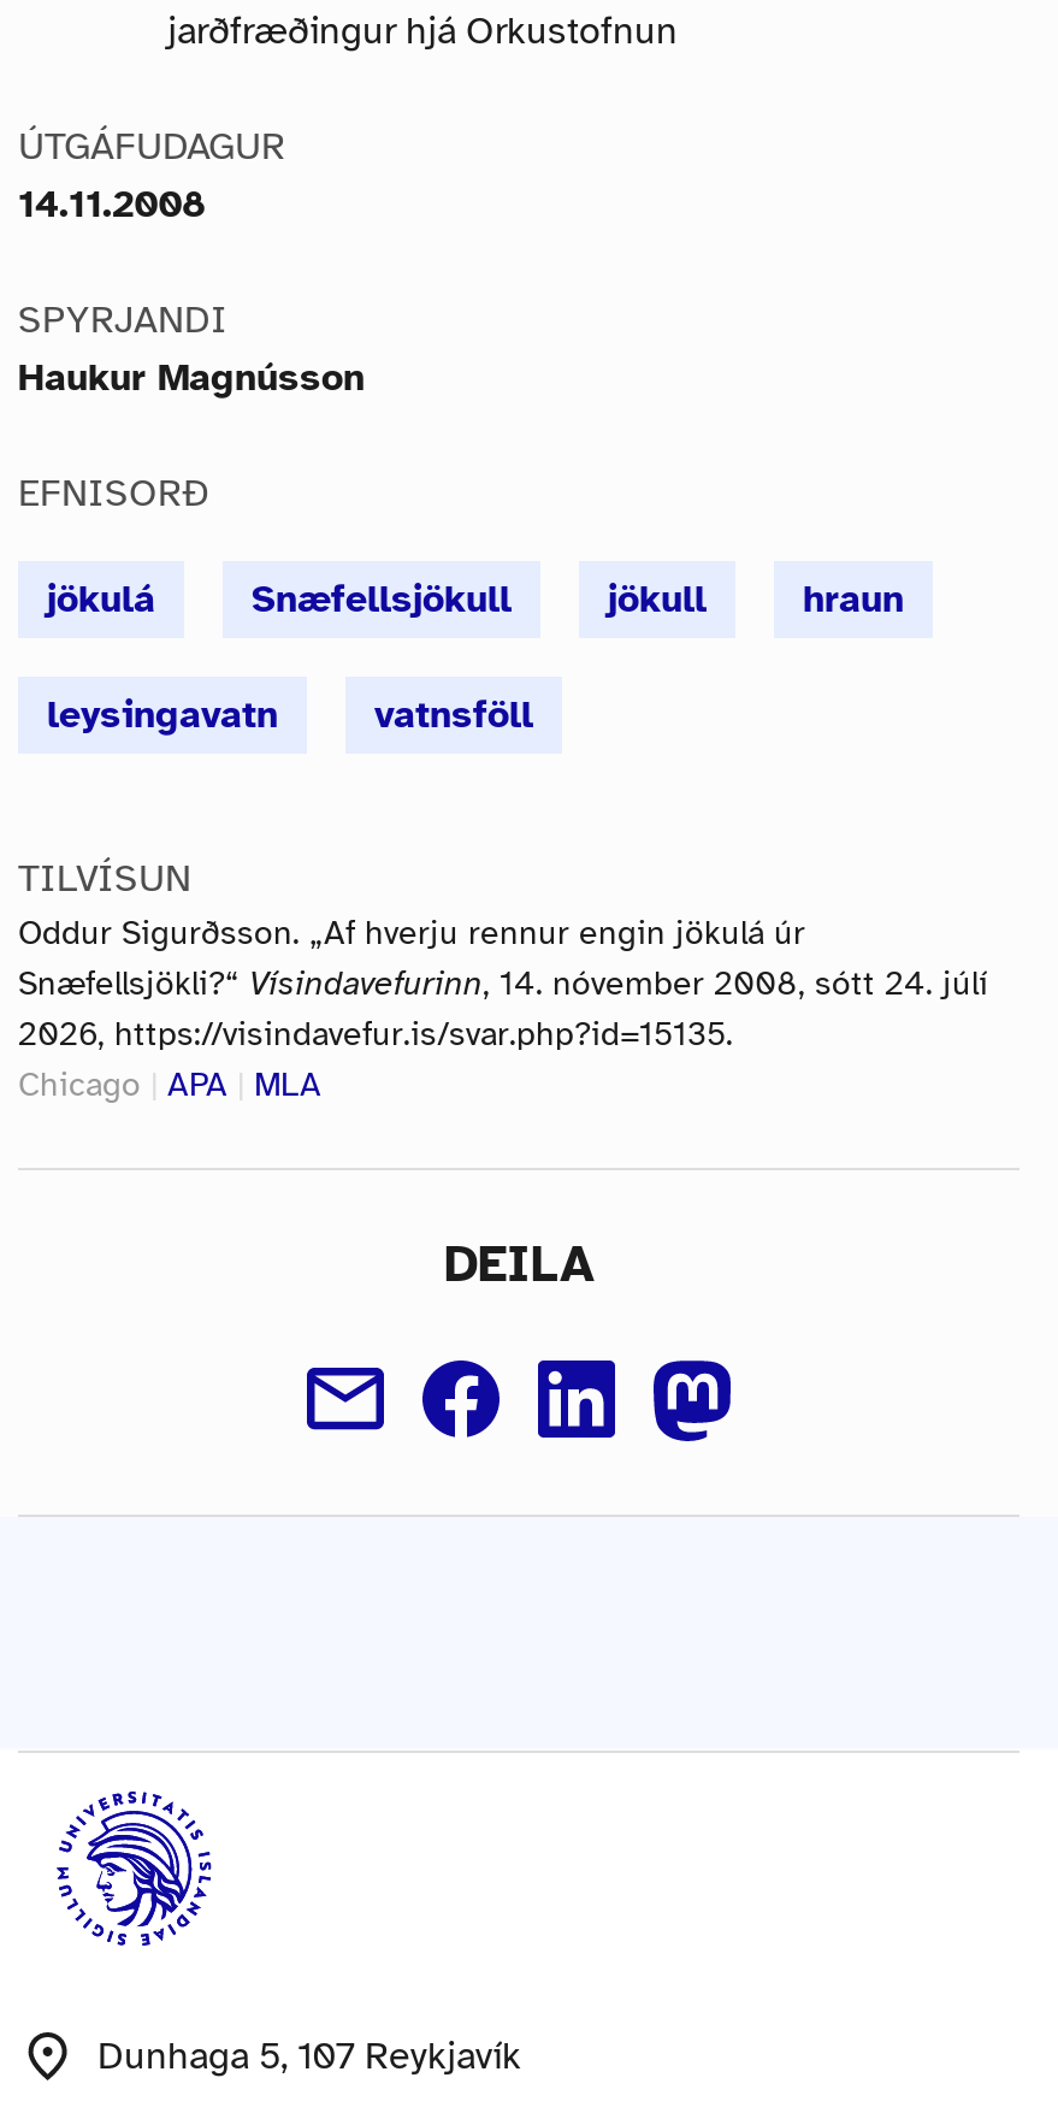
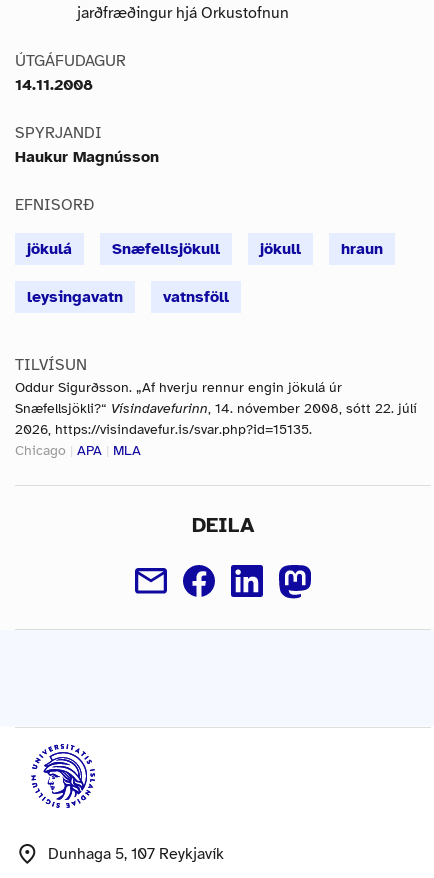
- Snæfellsjökli?“Vísindavefurinn, 14. nóvember 2008, sótt 24. júlí
+ Snæfellsjökli?“Vísindavefurinn, 14. nóvember 2008, sótt 22. júlí
